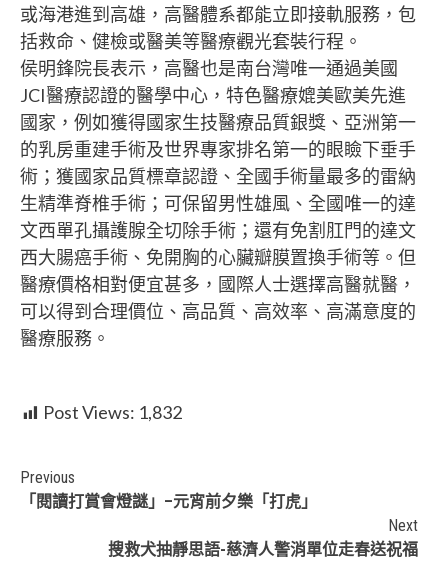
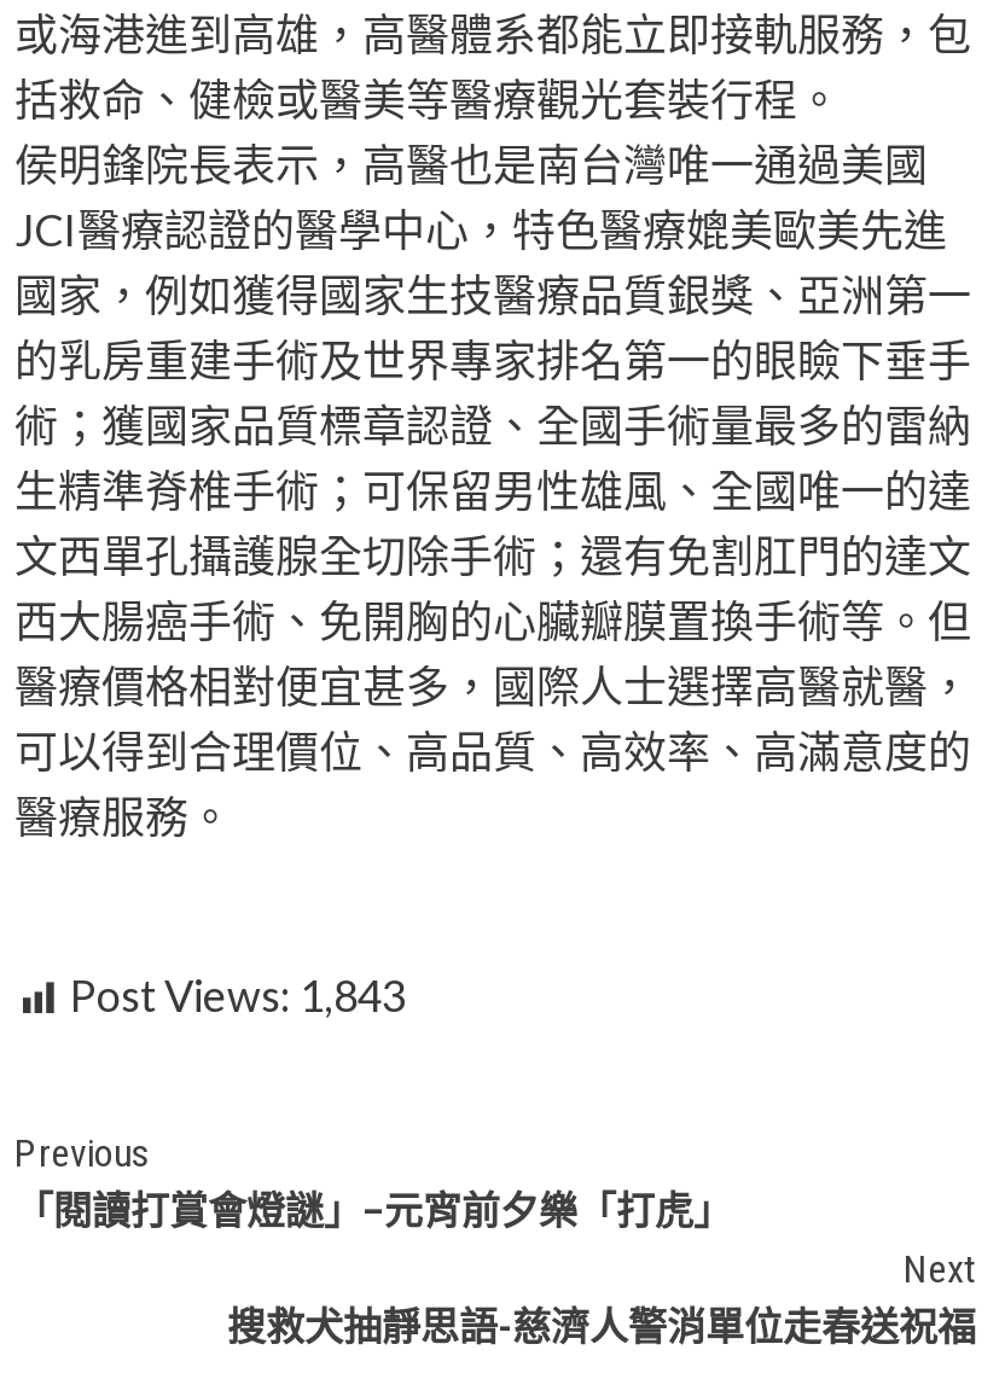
- Post Views: 1,832
+ Post Views: 1,843
